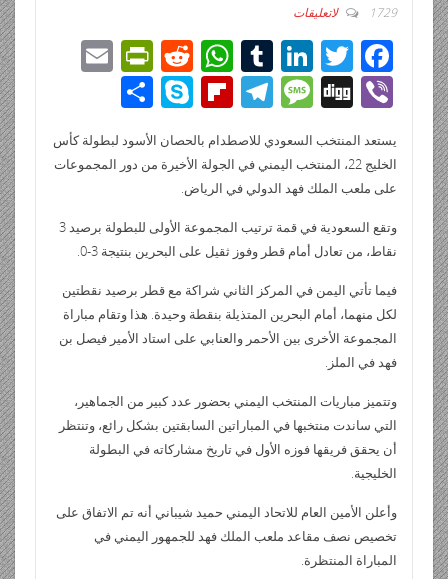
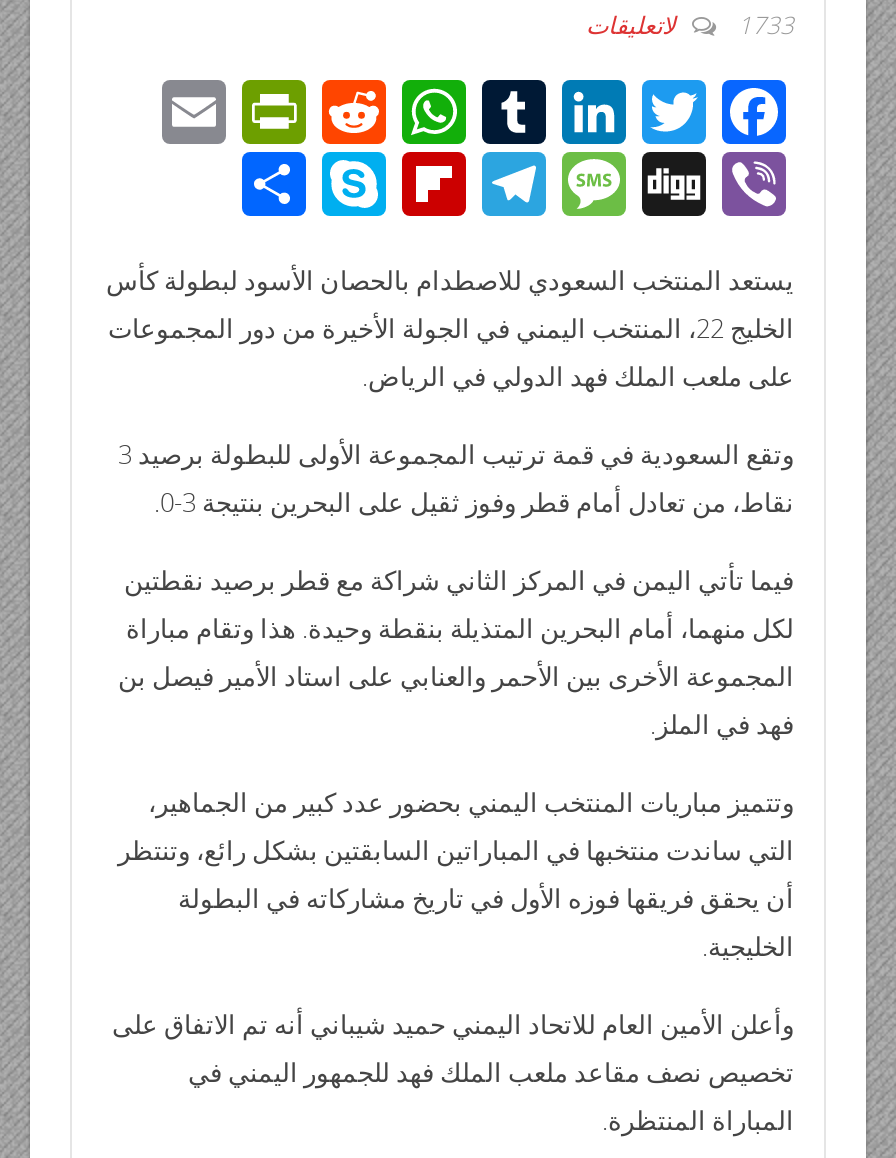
- 1729 لاتعليقات
+ 1733 لاتعليقات
